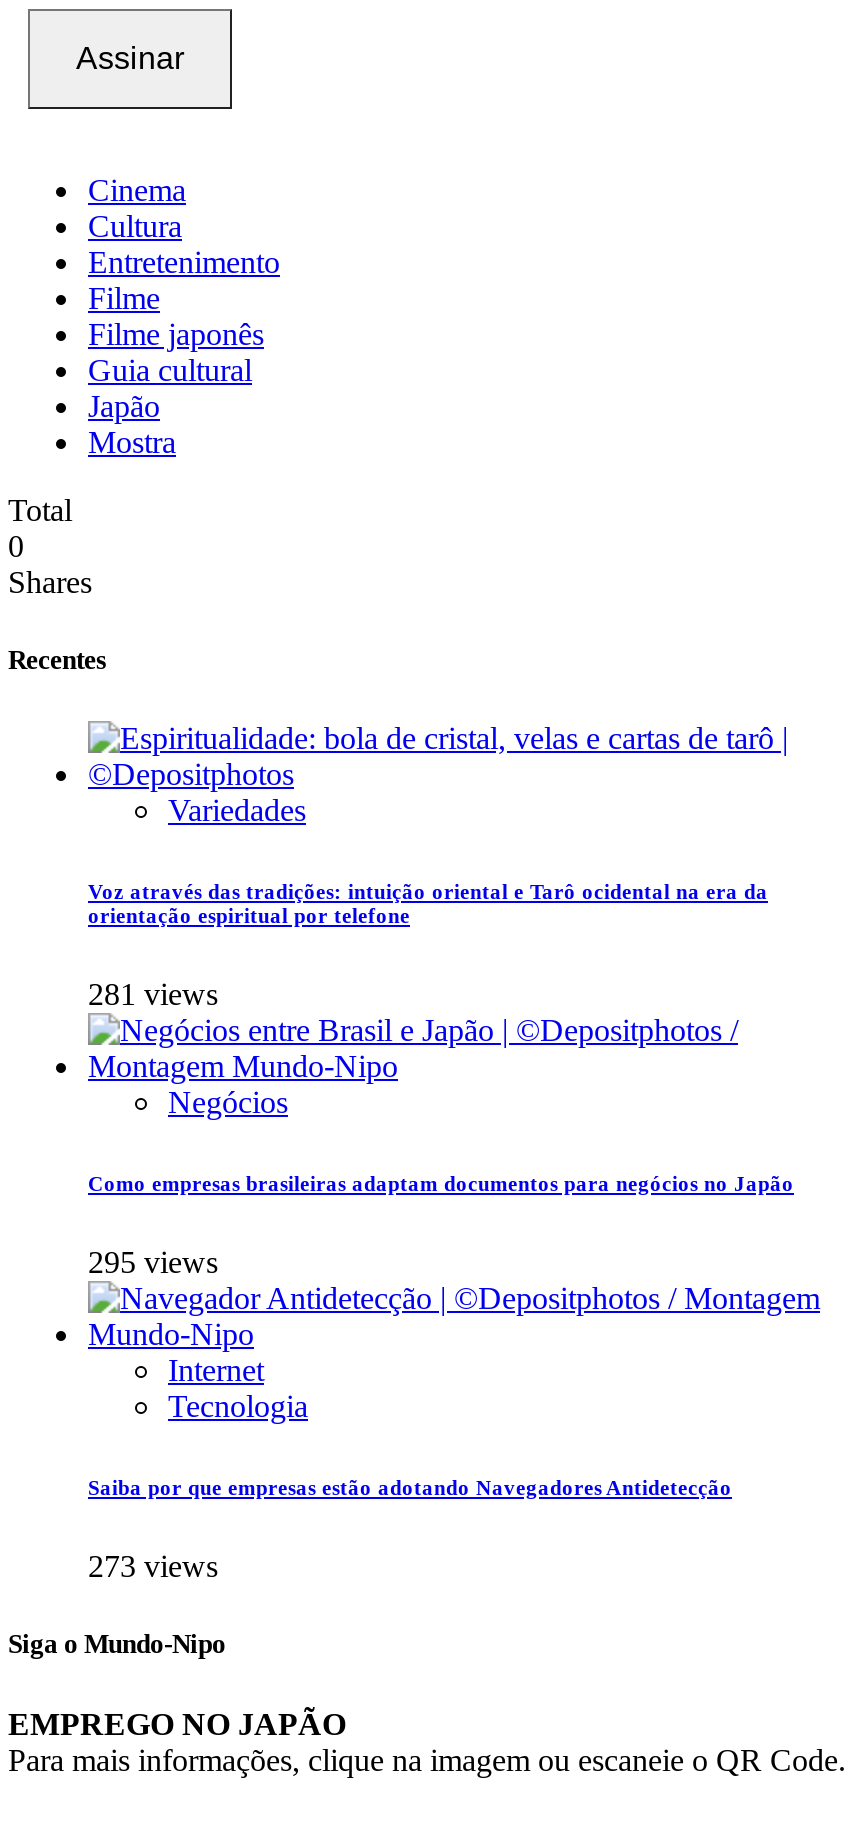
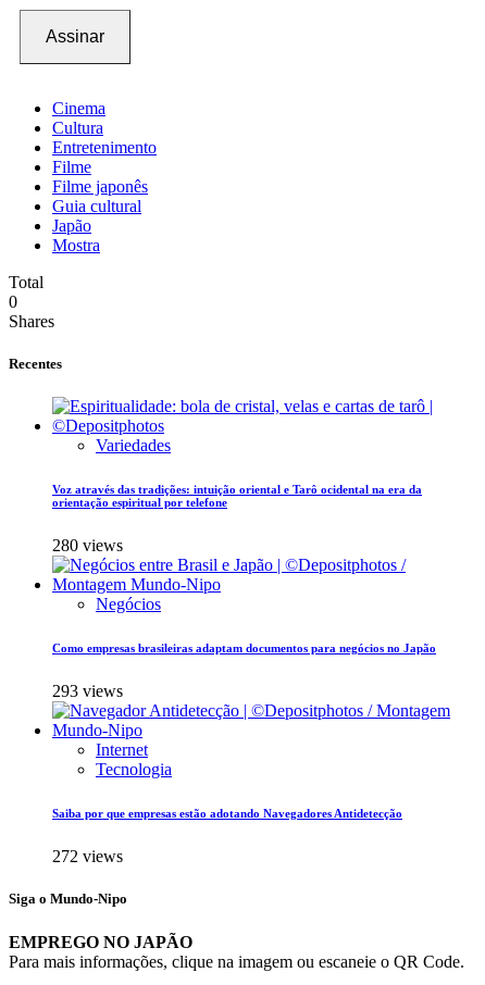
- 281 views
+ 280 views

- 295 views
+ 293 views

- 273 views
+ 272 views
